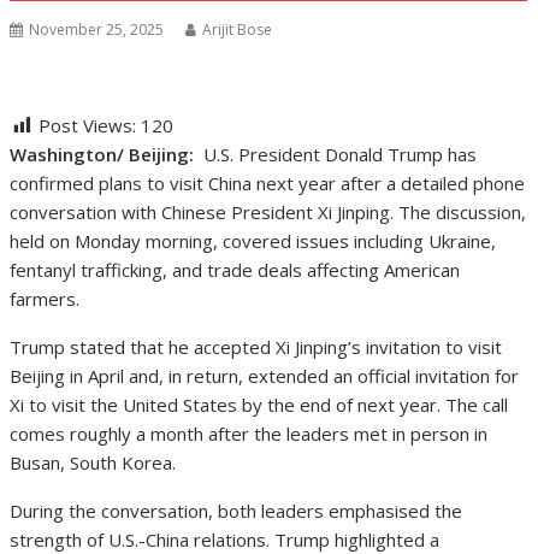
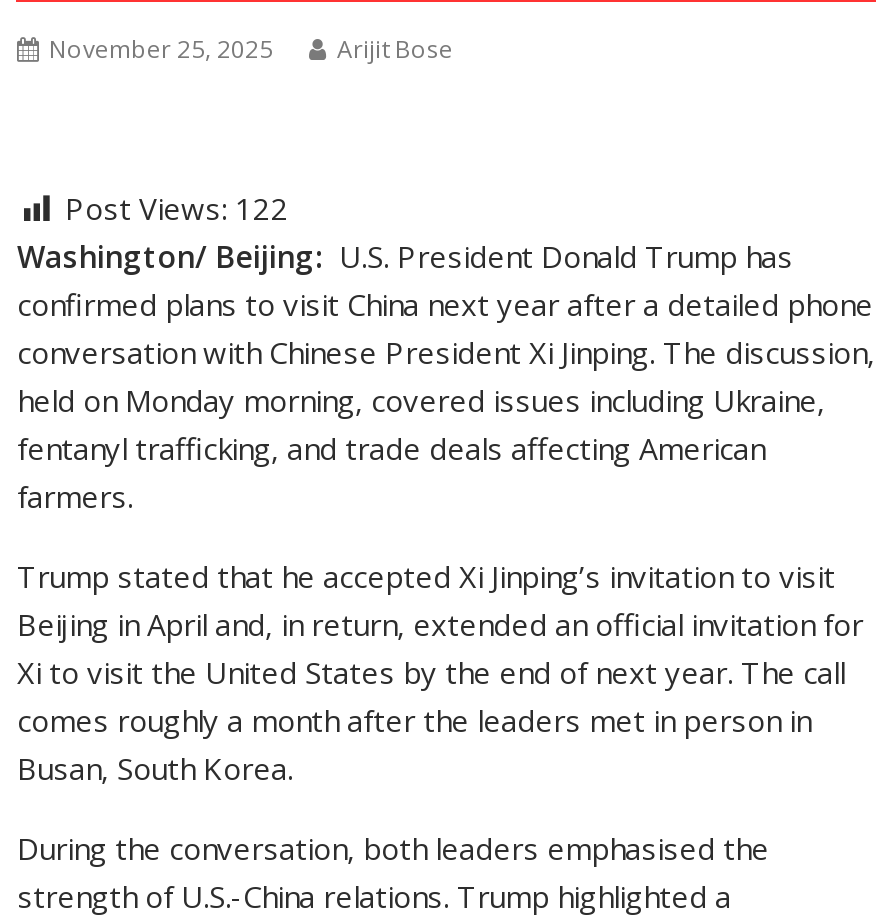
- Post Views: 120
+ Post Views: 122
